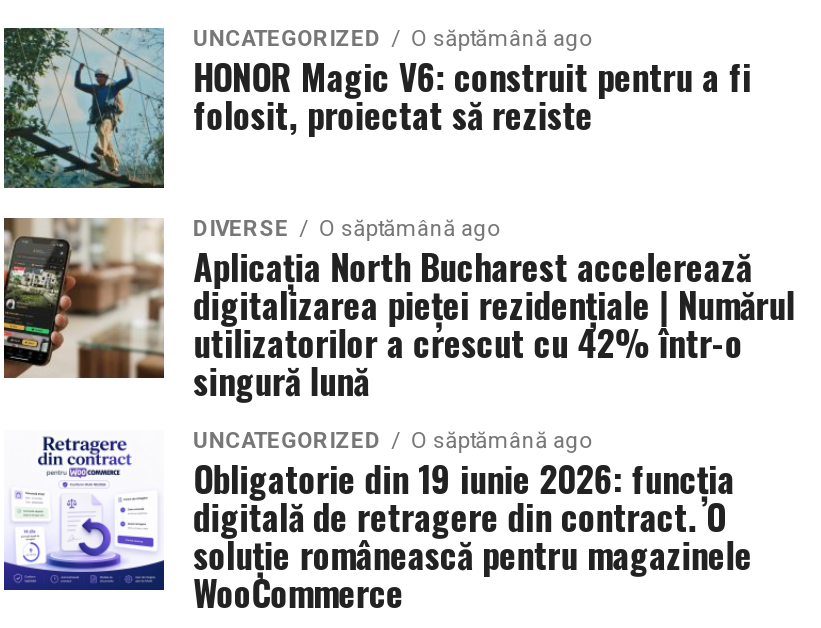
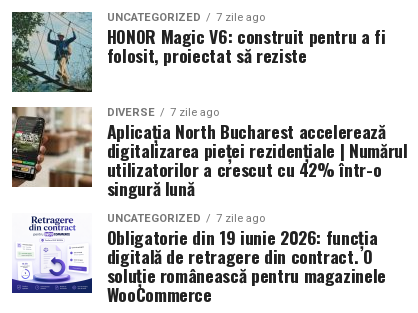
- O săptămână ago
+ 7 zile ago

- O săptămână ago
+ 7 zile ago

- O săptămână ago
+ 7 zile ago
